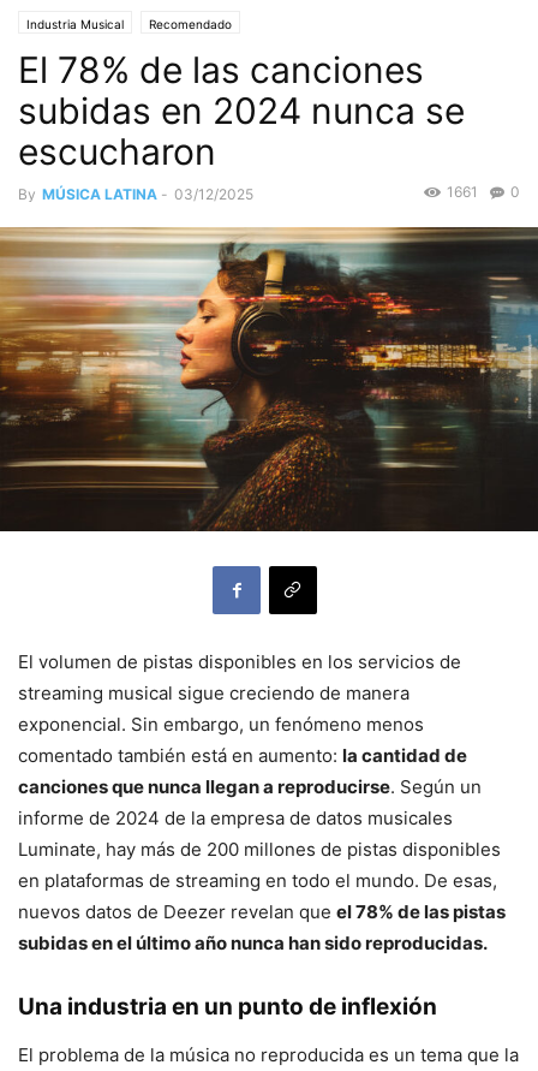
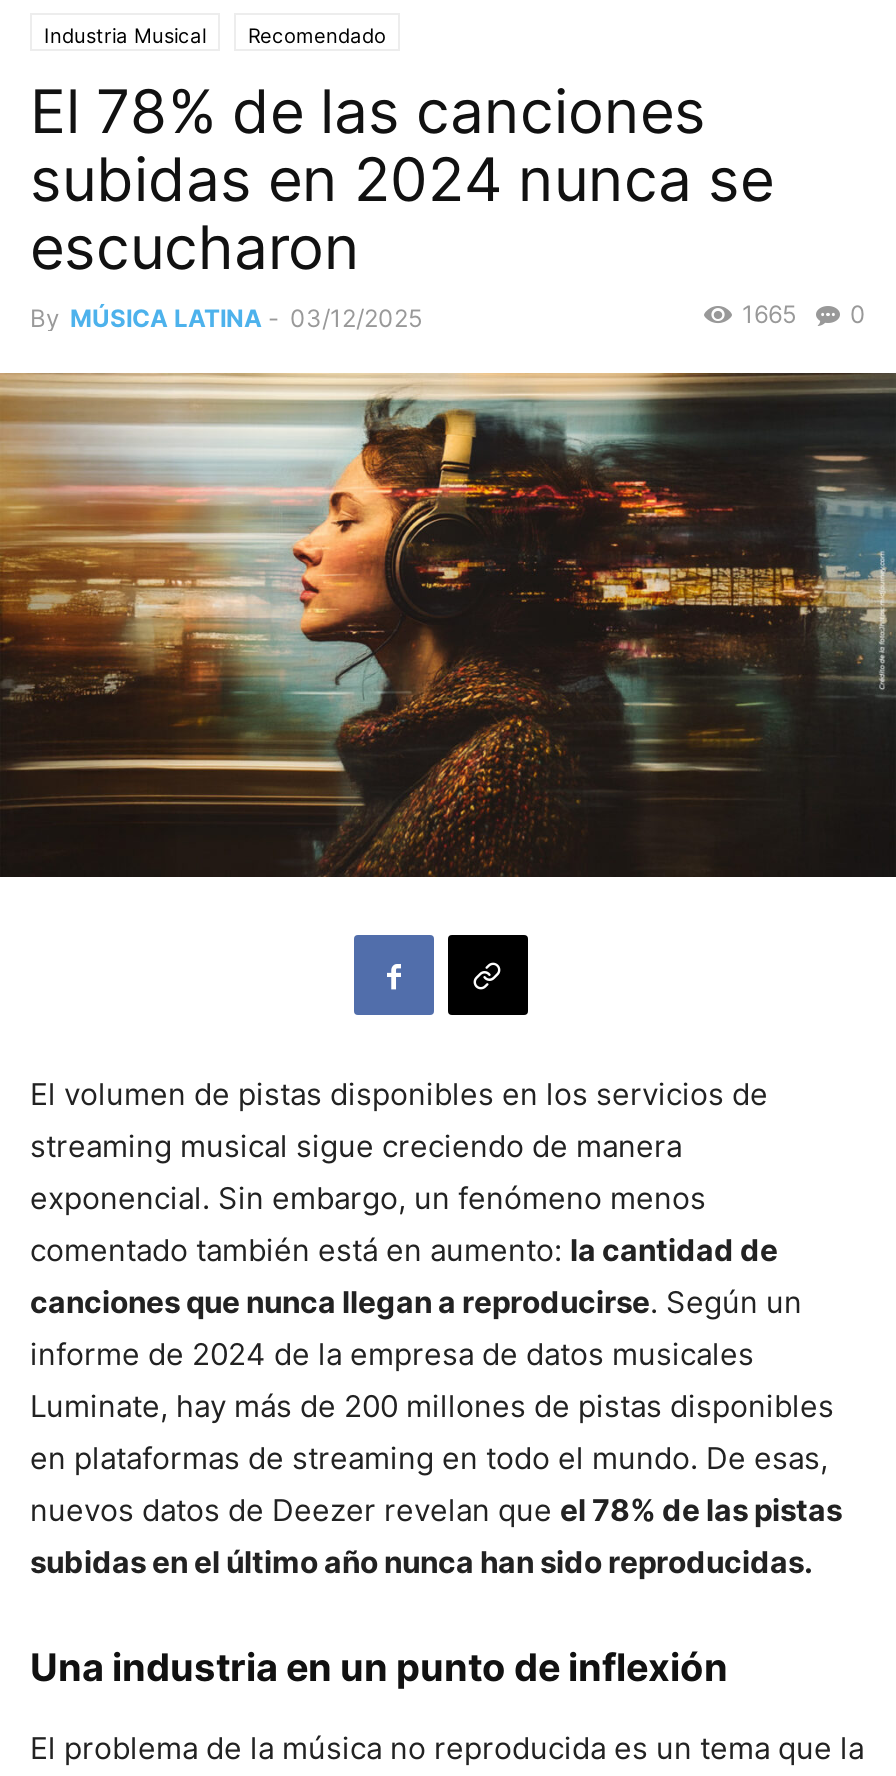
- 1661 0
+ 1665 0
